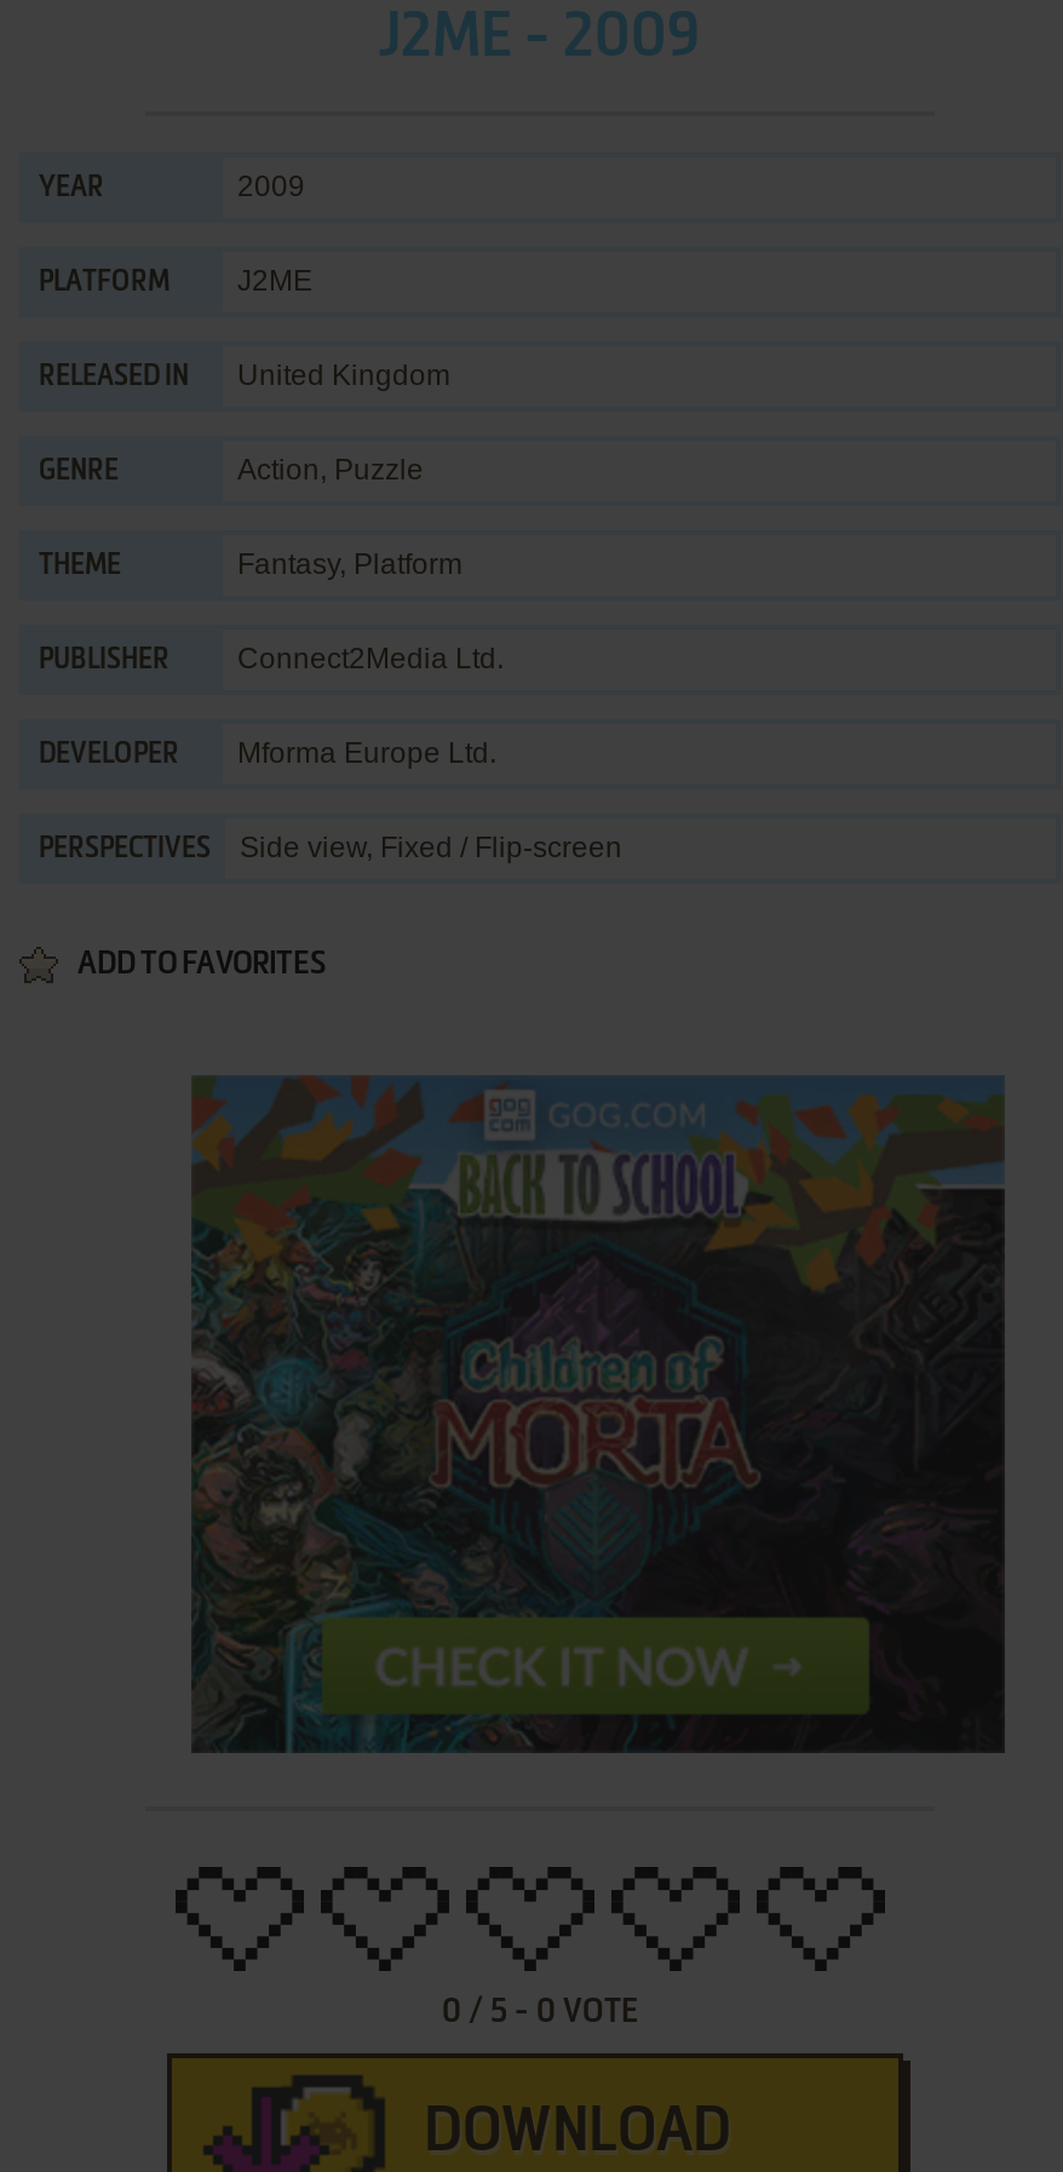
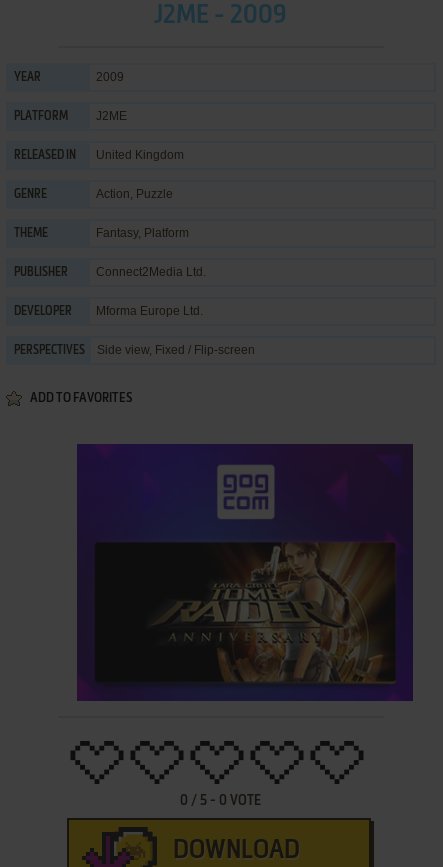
- [image]
+ [image]
